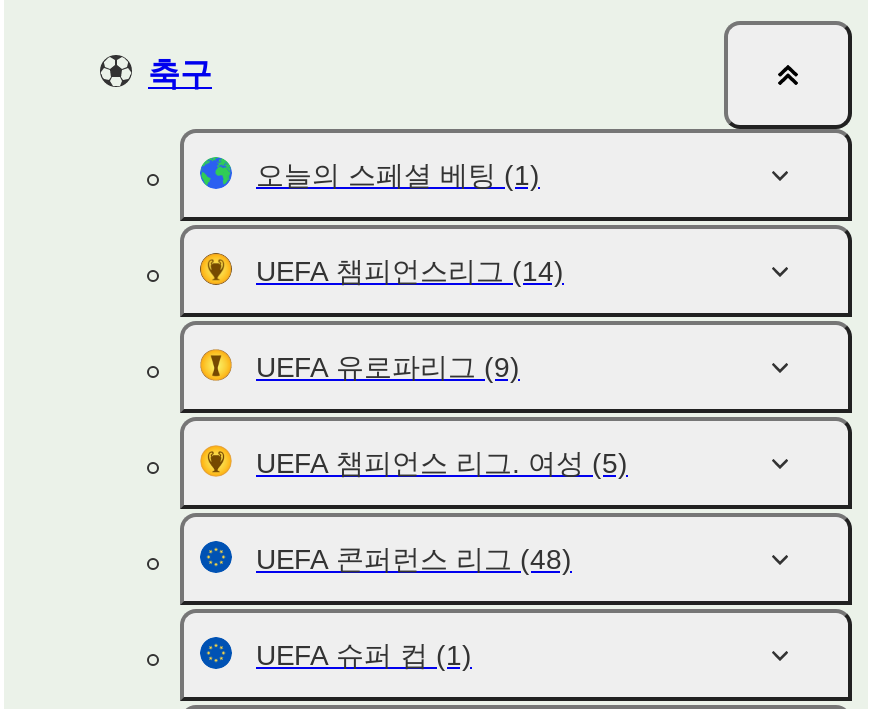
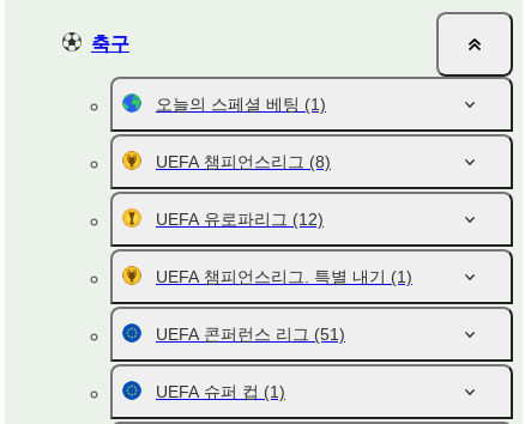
- UEFA 챔피언스리그 (14)
+ UEFA 챔피언스리그 (8)

- UEFA 유로파리그 (9)
+ UEFA 유로파리그 (12)

- UEFA 챔피언스 리그. 여성 (5)
+ UEFA 챔피언스리그. 특별 내기 (1)

- UEFA 콘퍼런스 리그 (48)
+ UEFA 콘퍼런스 리그 (51)
